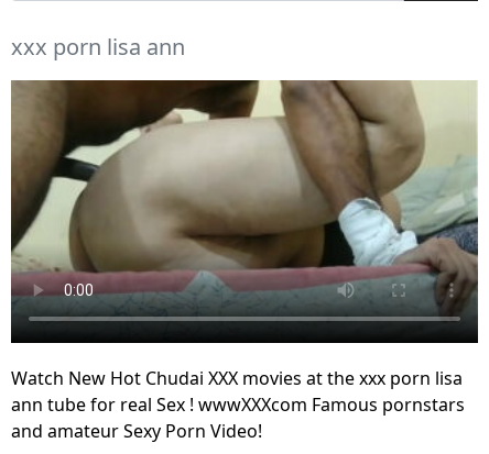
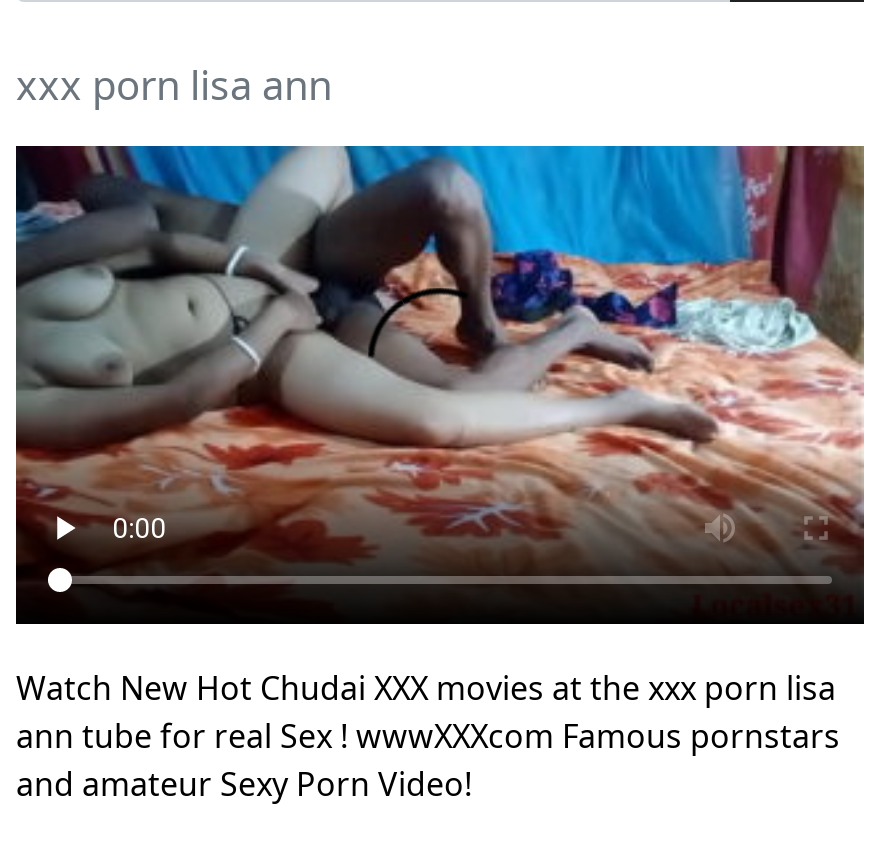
- [image]
+ [image]
